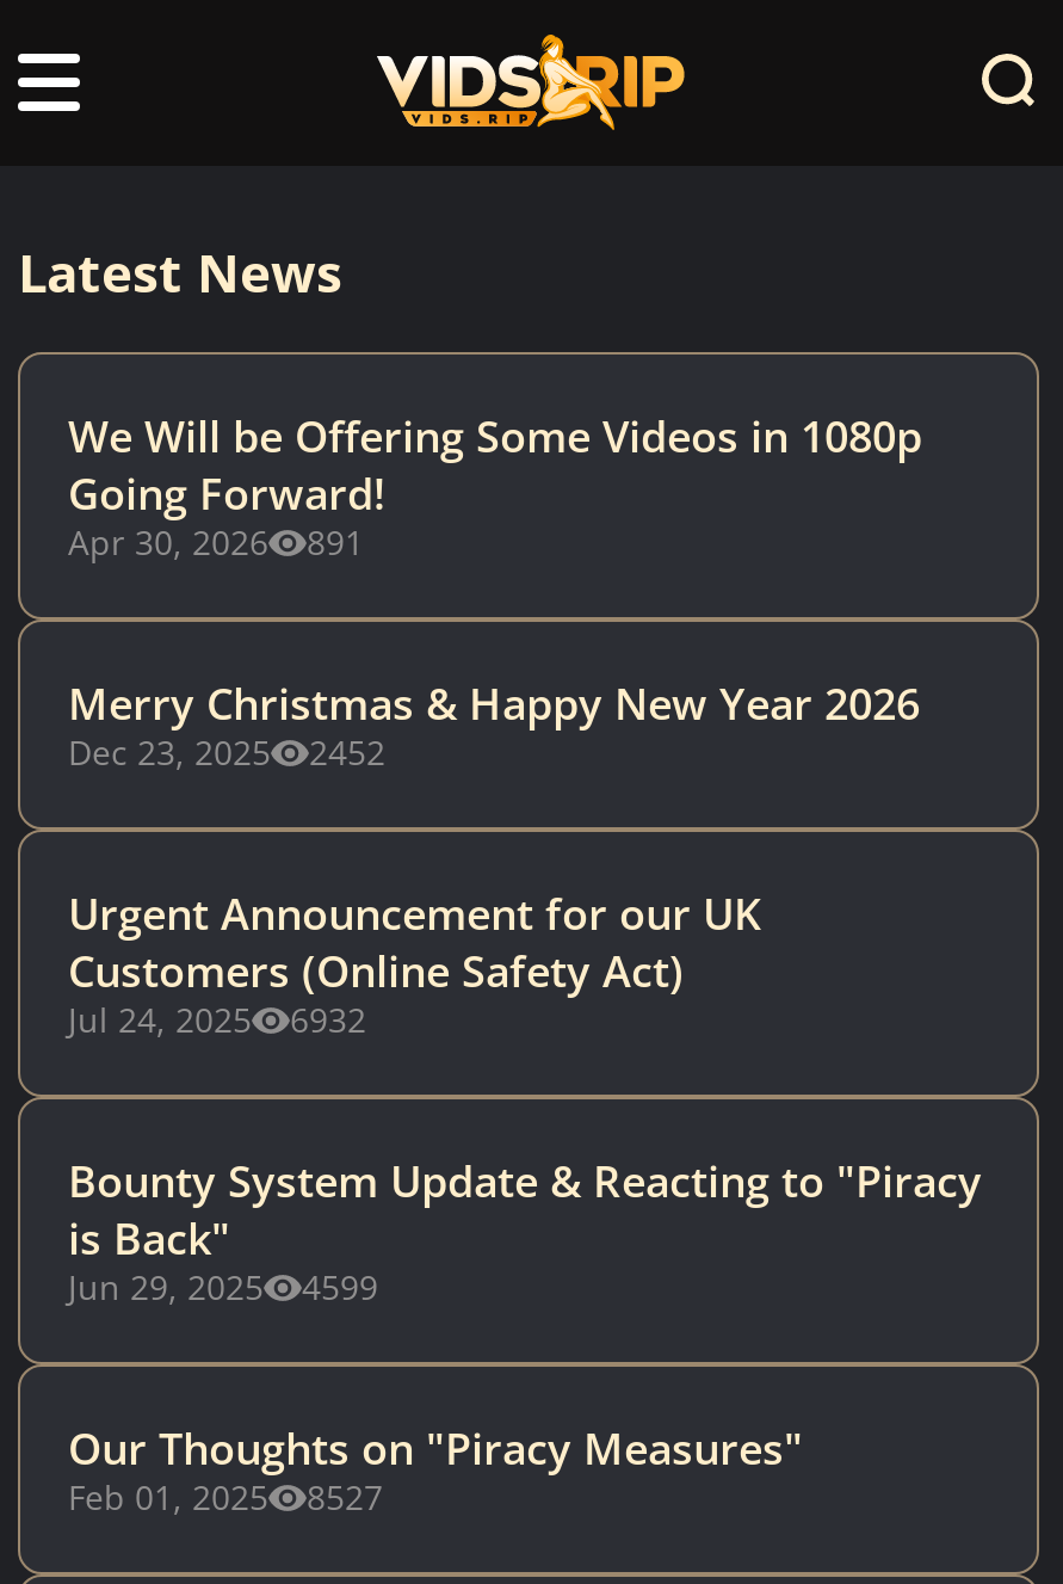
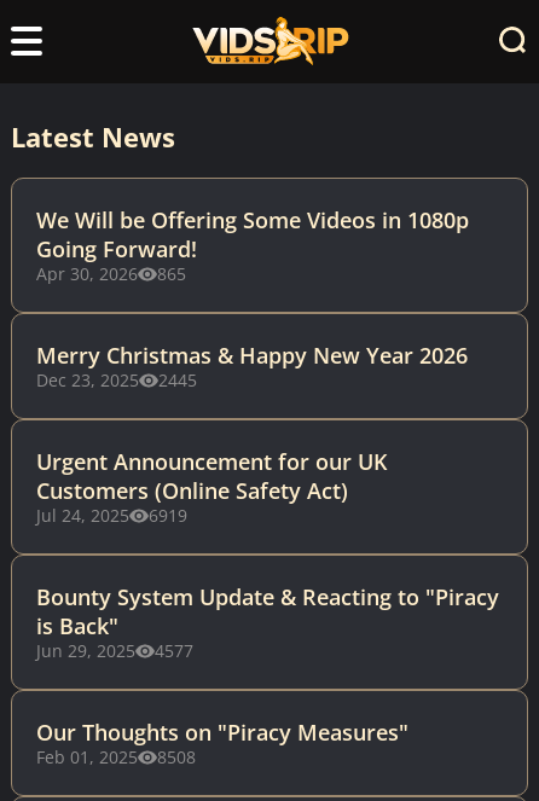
- Apr 30, 2026 891
+ Apr 30, 2026 865

- Dec 23, 2025 2452
+ Dec 23, 2025 2445

- Jul 24, 2025 6932
+ Jul 24, 2025 6919

- Jun 29, 2025 4599
+ Jun 29, 2025 4577

- Feb 01, 2025 8527
+ Feb 01, 2025 8508
